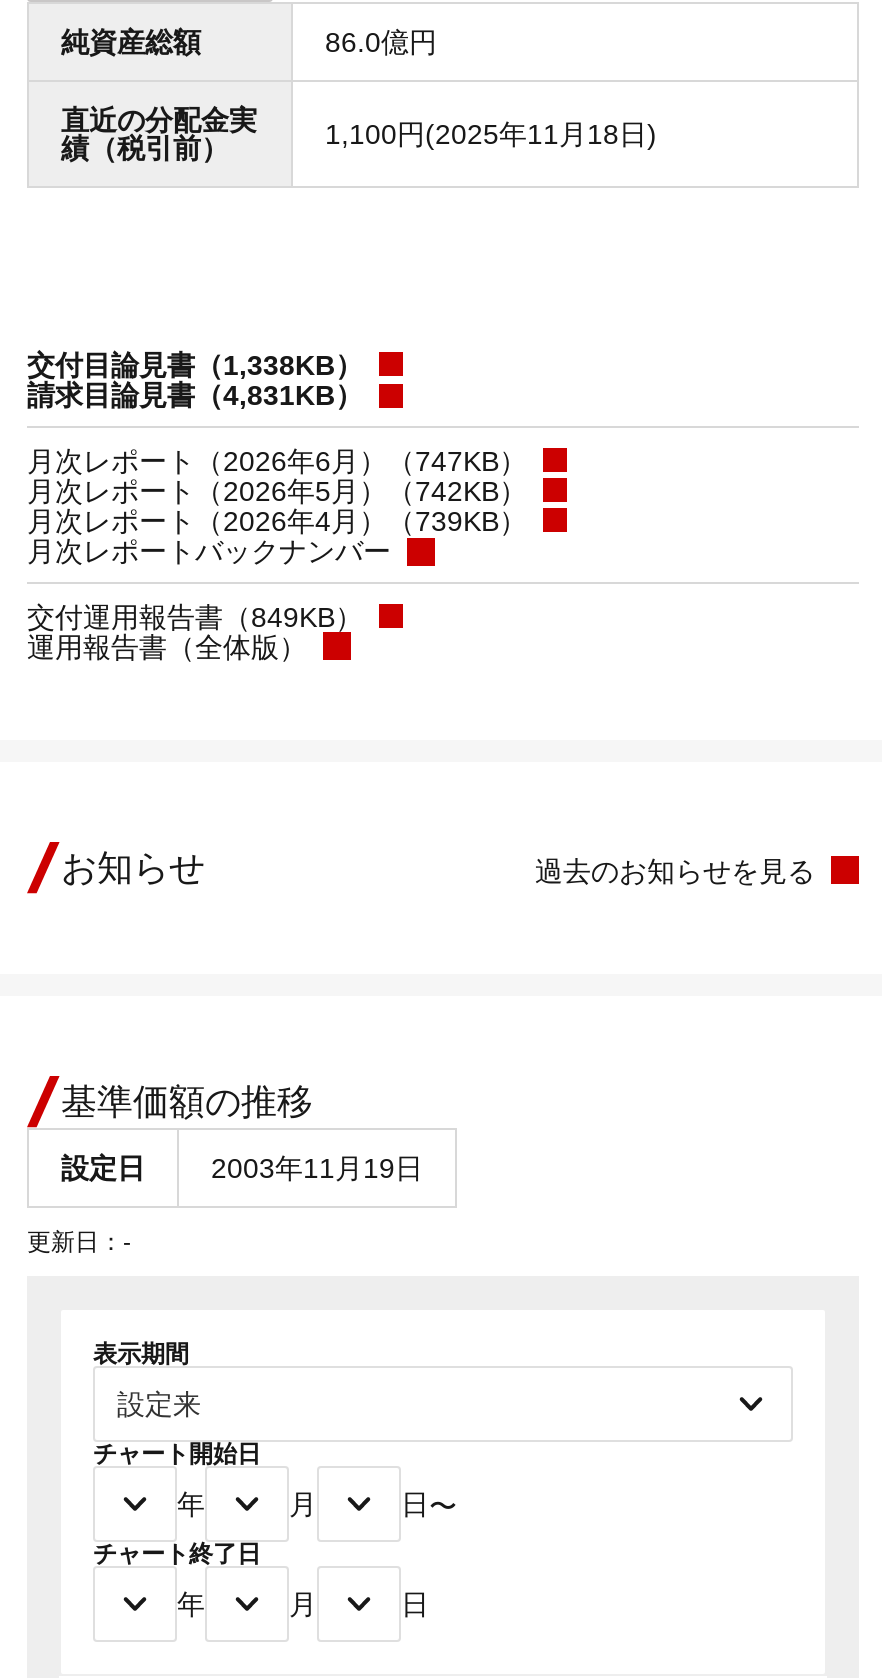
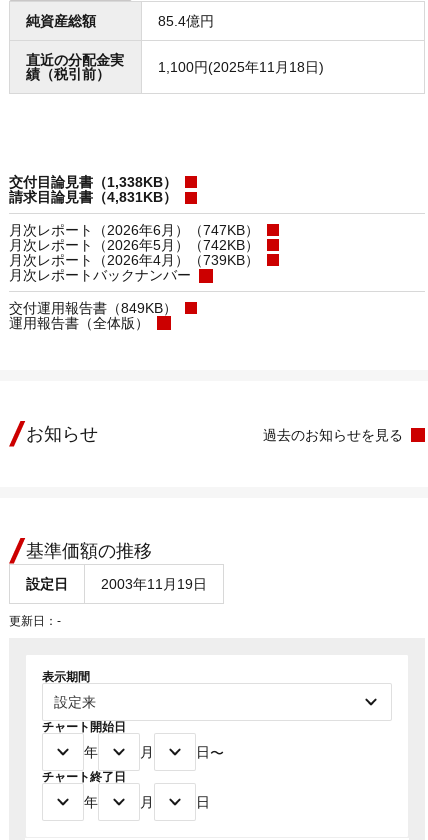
- 86.0億円
+ 85.4億円
